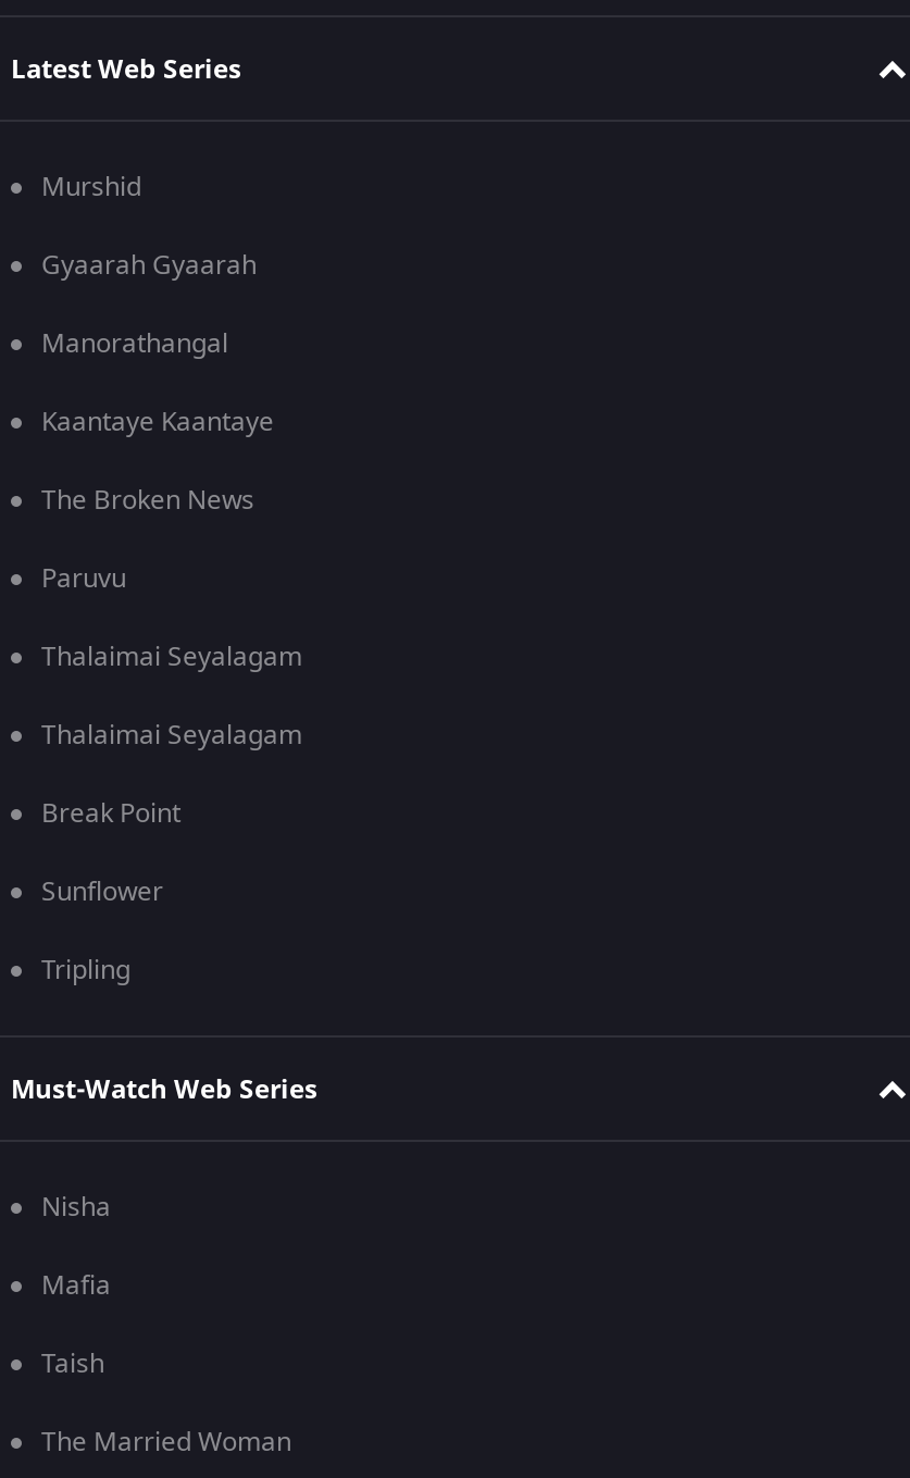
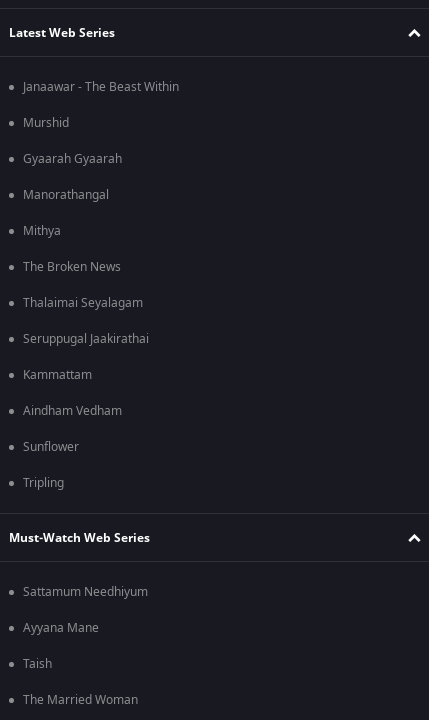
+ Janaawar - The Beast Within

- Kaantaye Kaantaye
+ Mithya

- Paruvu

- Thalaimai Seyalagam
- Break Point
+ Seruppugal Jaakirathai
+ Kammattam
+ Aindham Vedham

- Nisha
+ Sattamum Needhiyum

- Mafia
+ Ayyana Mane
